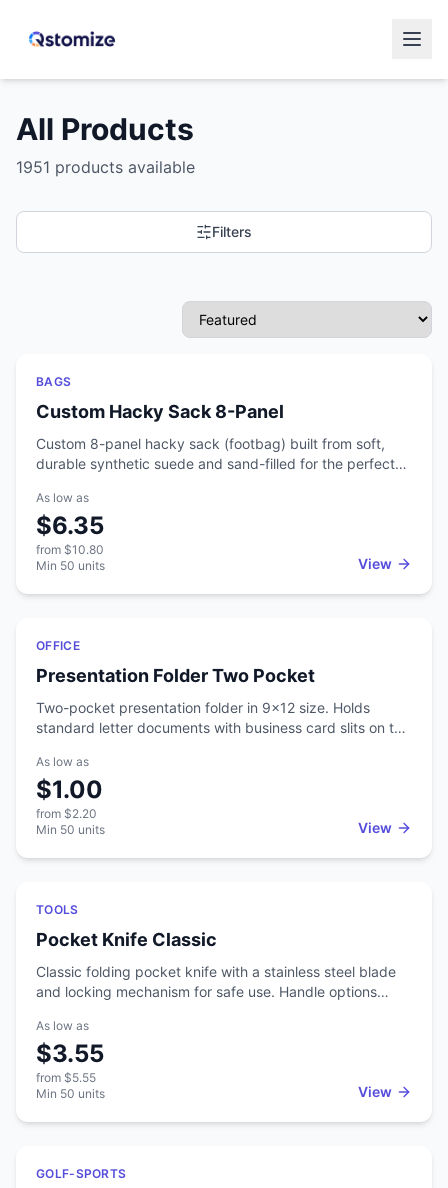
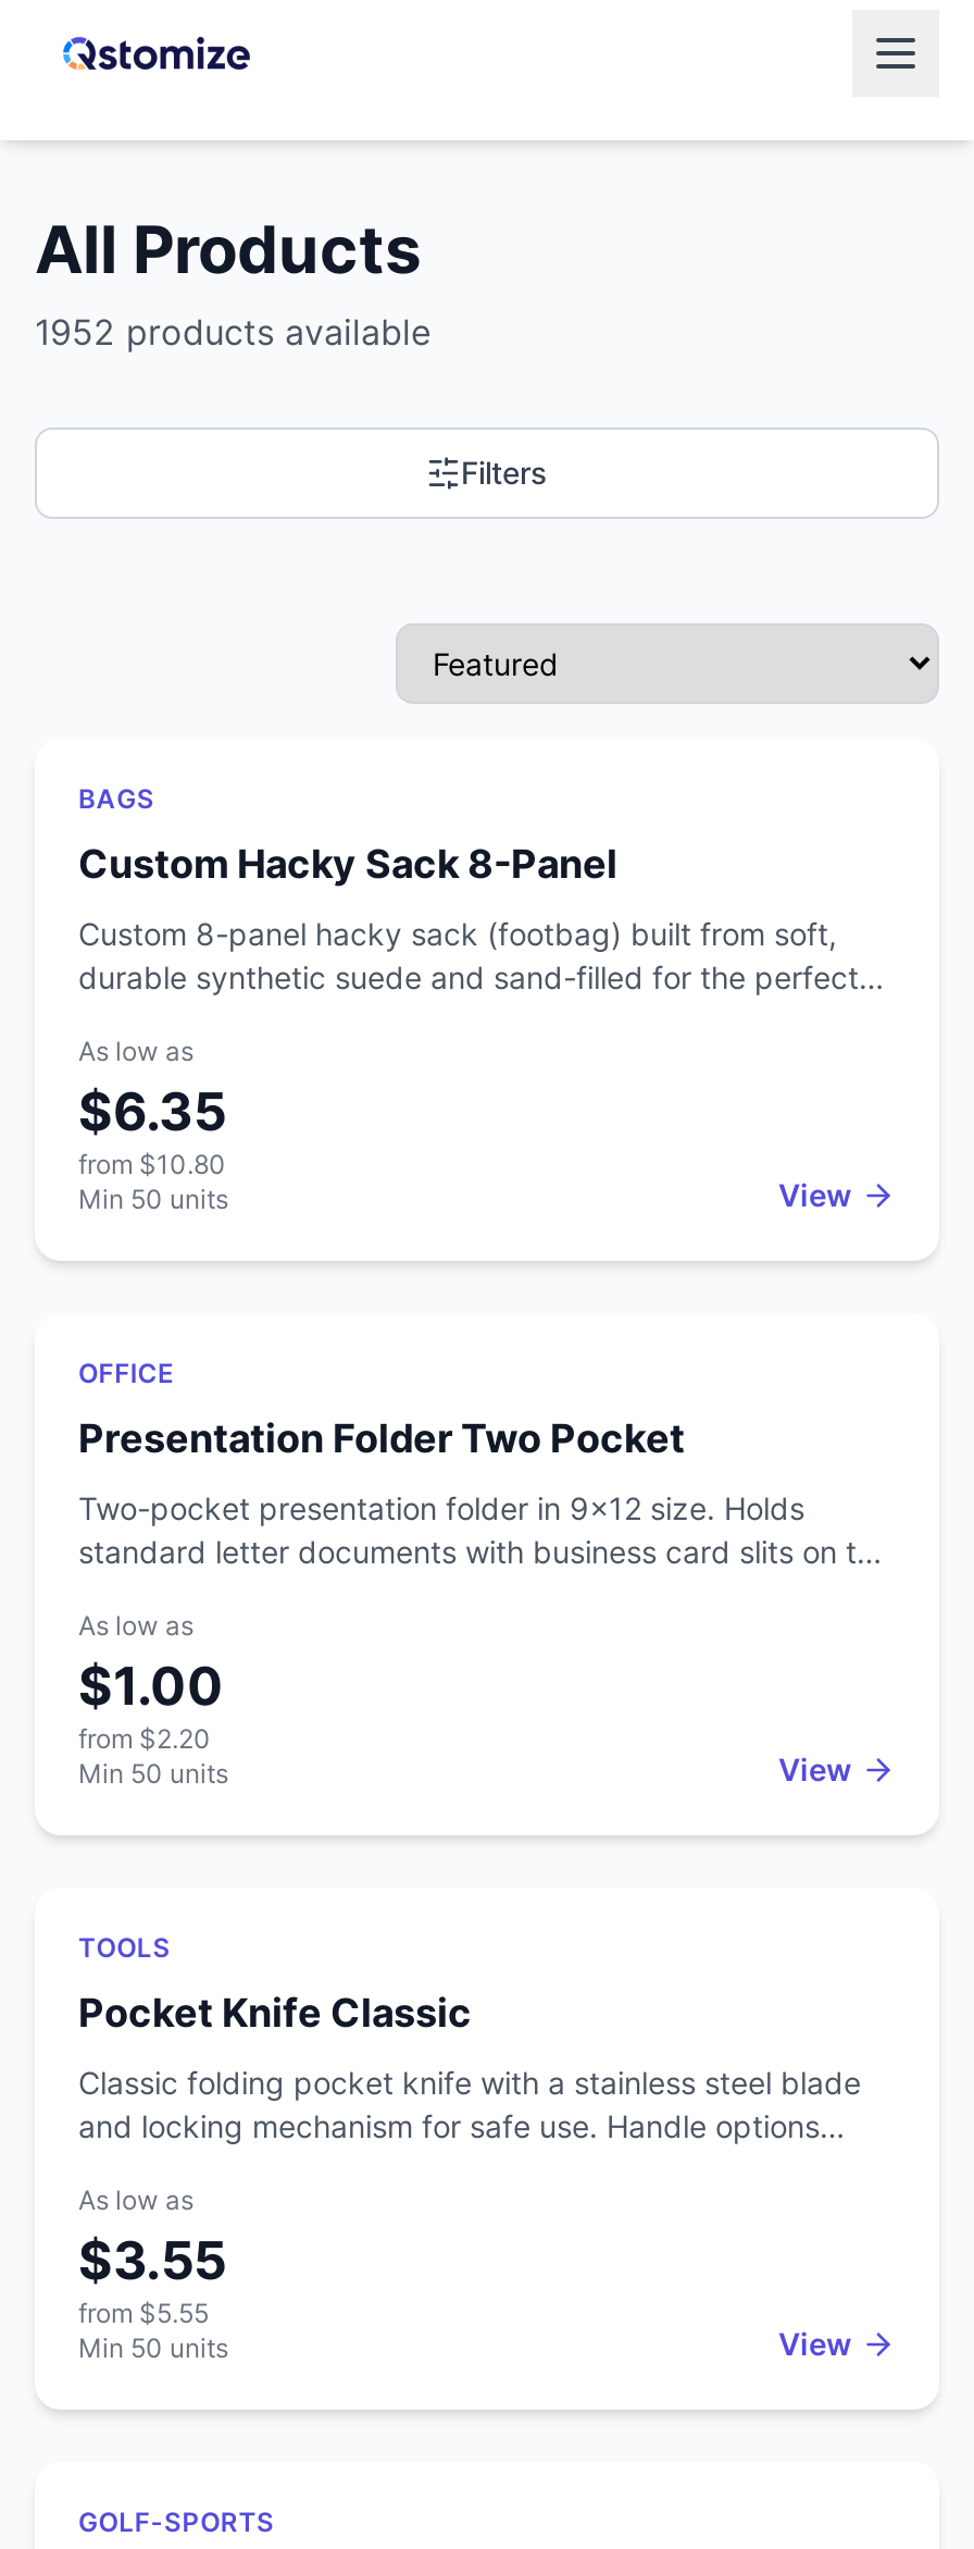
- 1951 products available
+ 1952 products available
